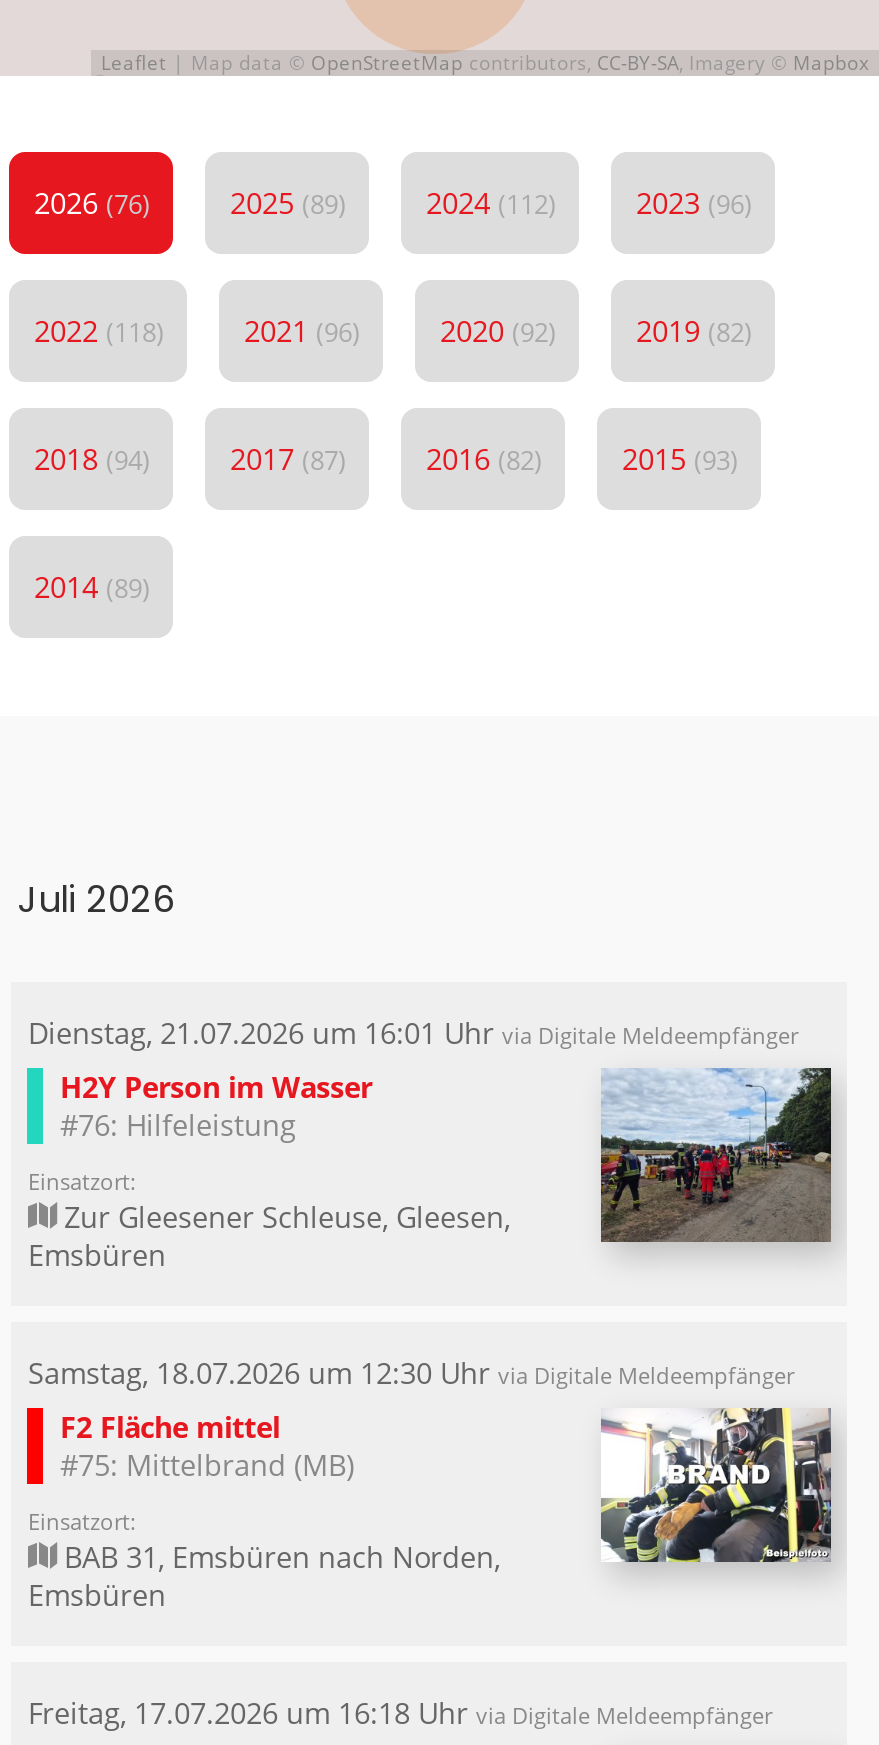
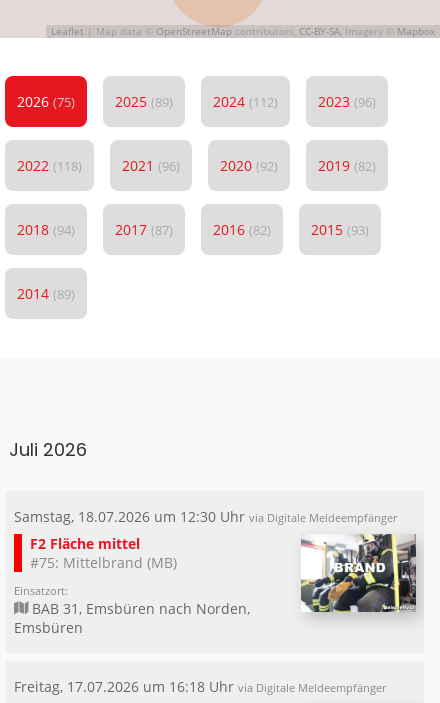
- 2026 (76)
+ 2026 (75)

- [image]
- Dienstag, 21.07.2026 um 16:01 Uhr via Digitale Meldeempfänger
- H2Y Person im Wasser
- #76: Hilfeleistung
- Einsatzort:
- Zur Gleesener Schleuse, Gleesen,
- Emsbüren
